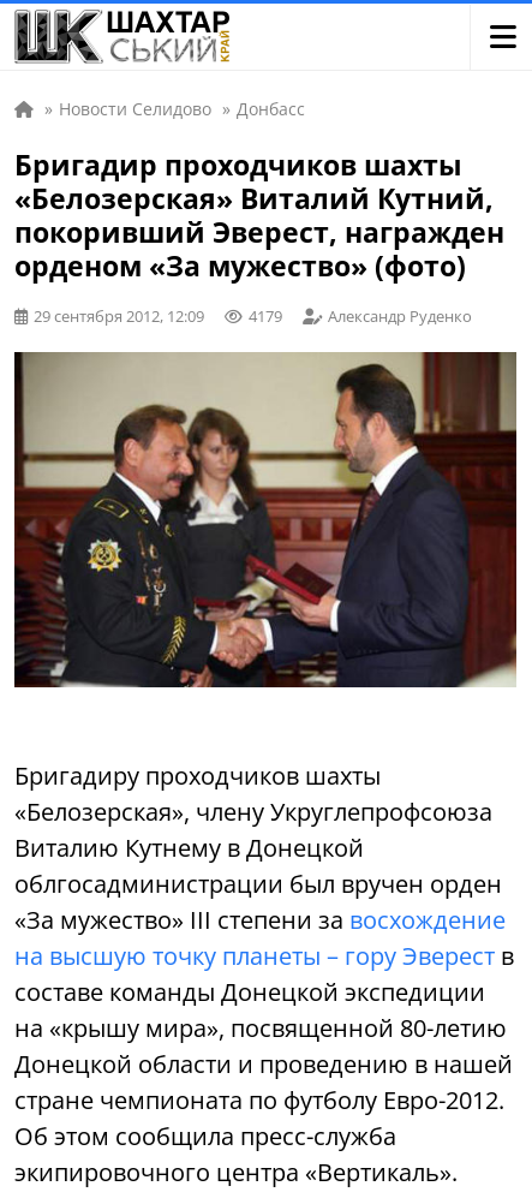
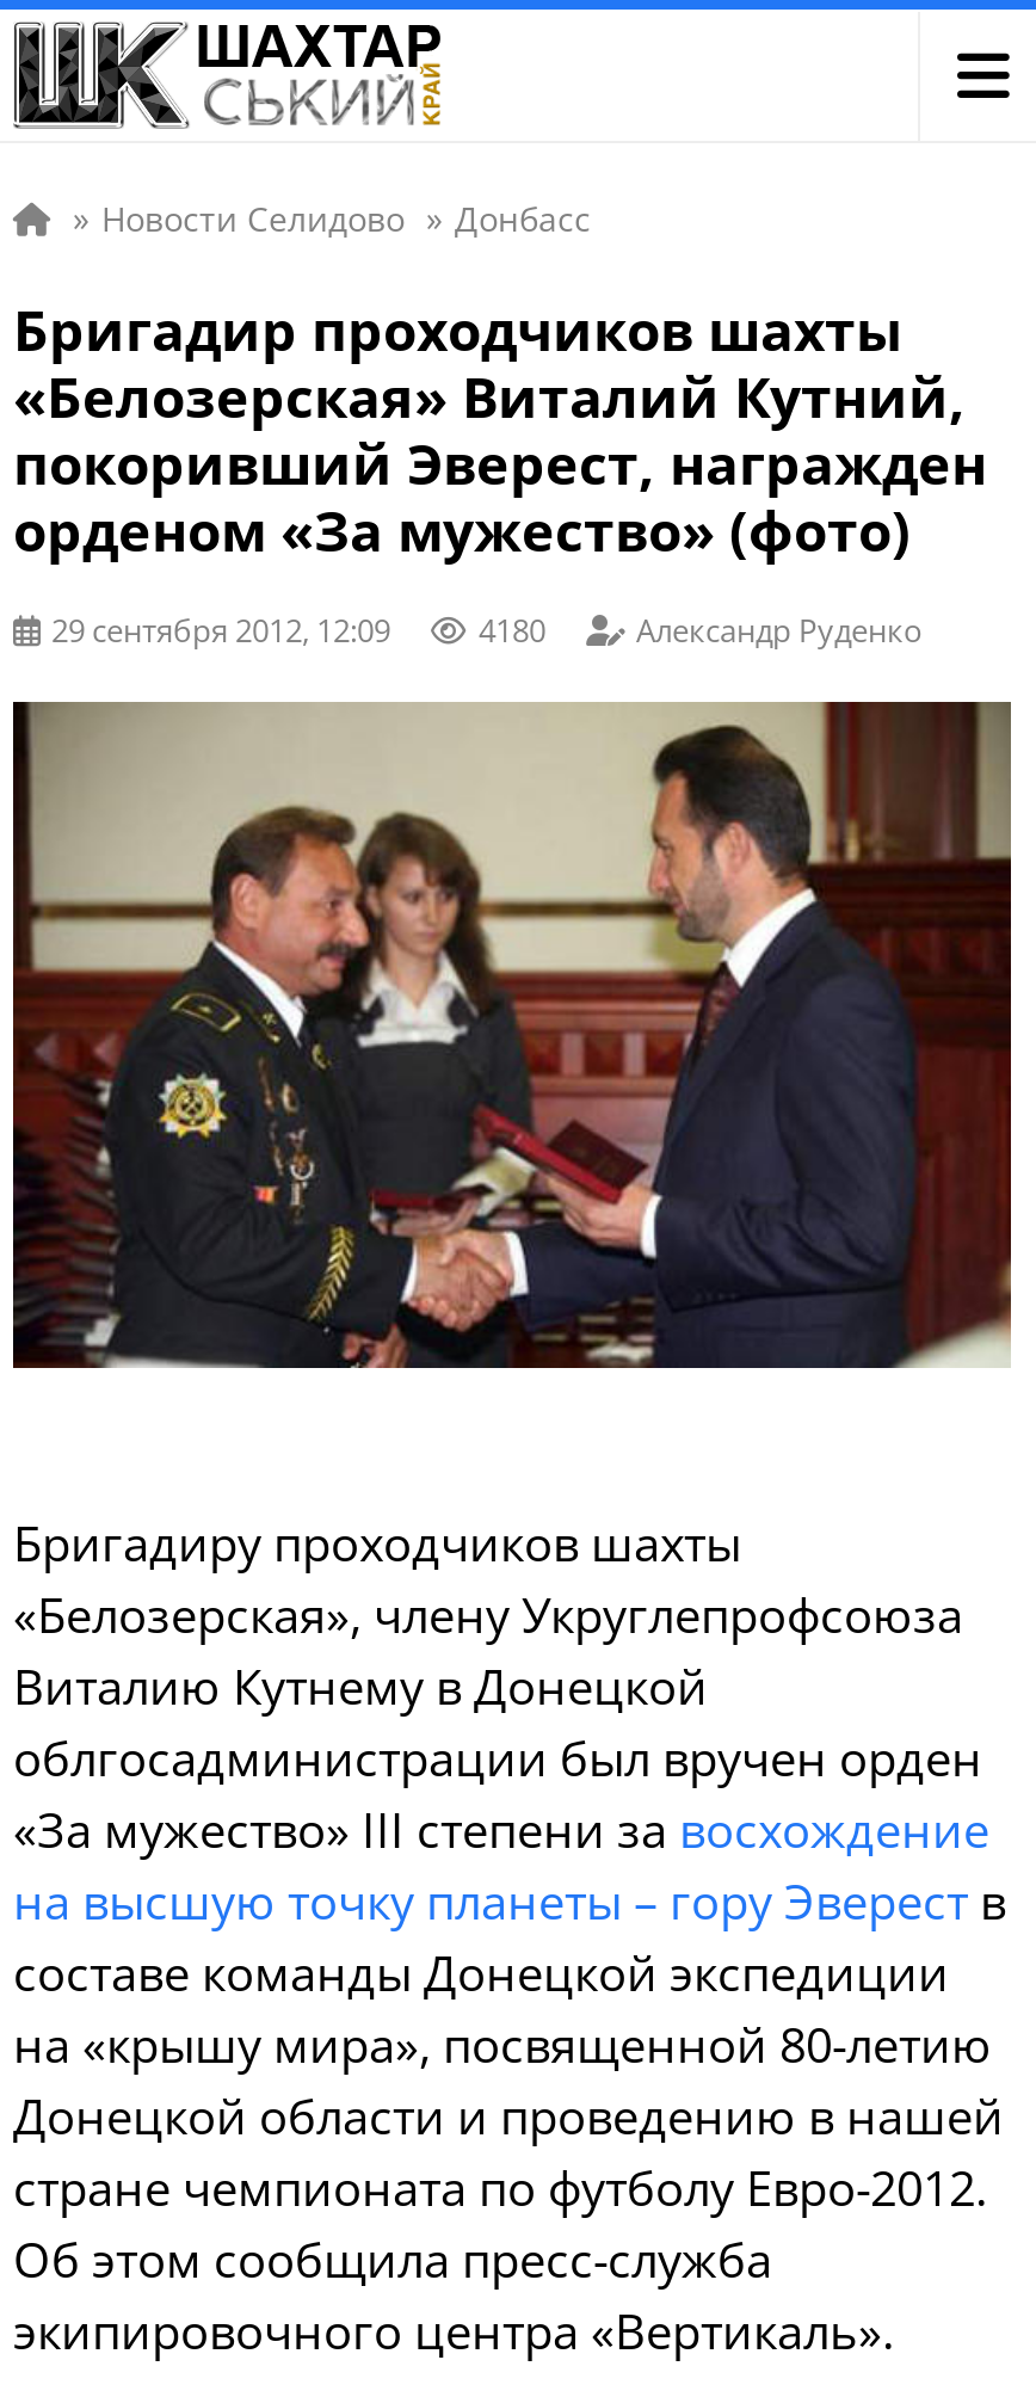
- 4179
+ 4180
